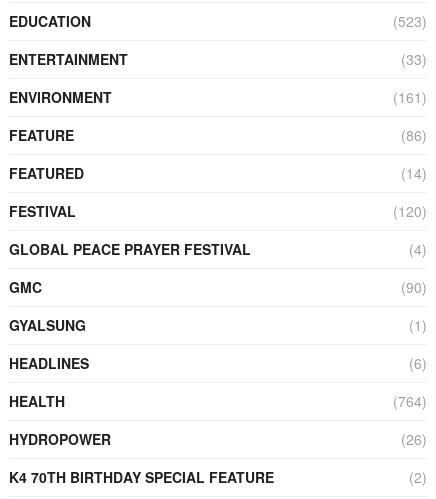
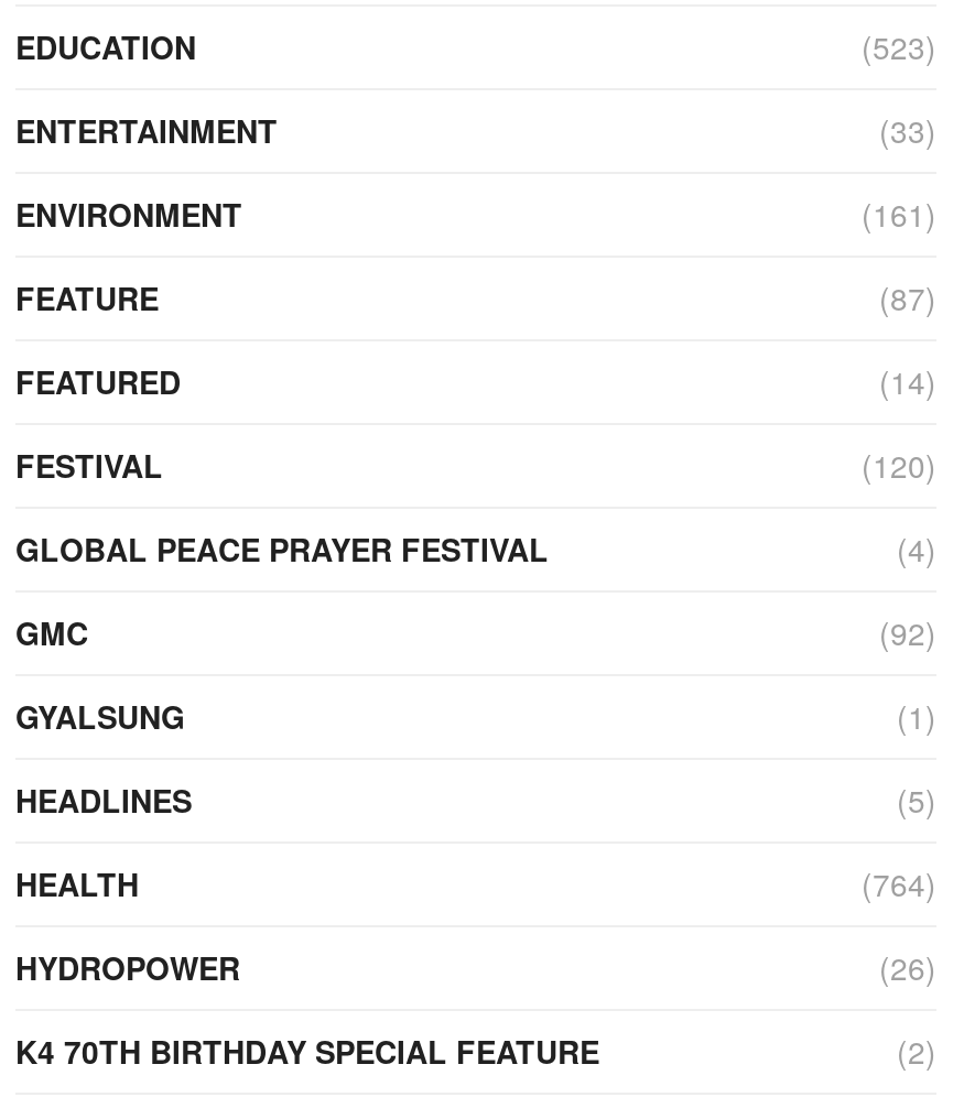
- (86)
+ (87)

- (90)
+ (92)

- (6)
+ (5)
